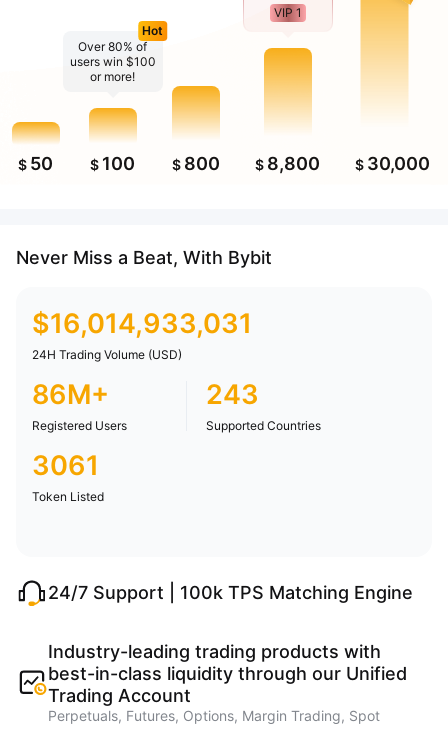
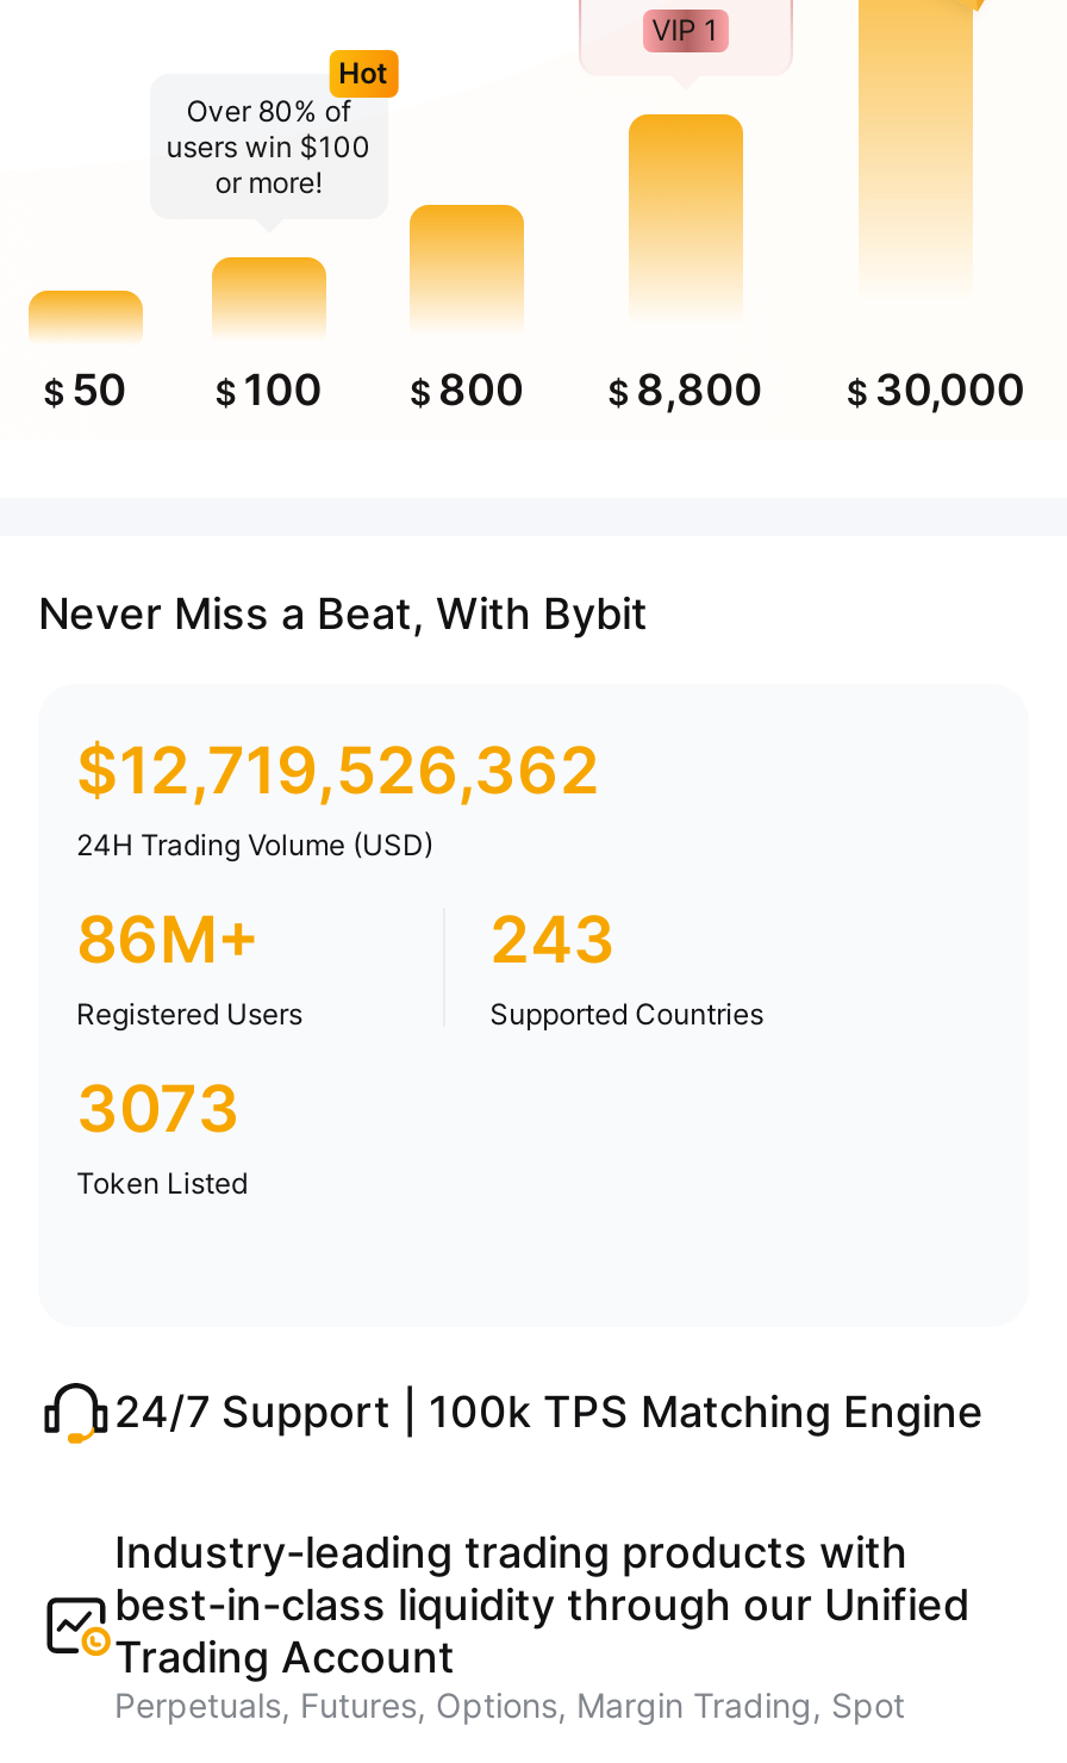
- $16,014,933,031
+ $12,719,526,362

- 3061
+ 3073
